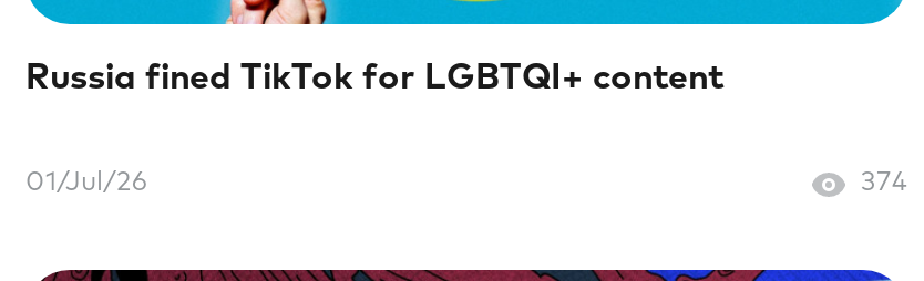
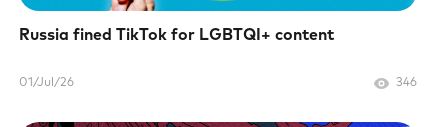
- 374
+ 346
